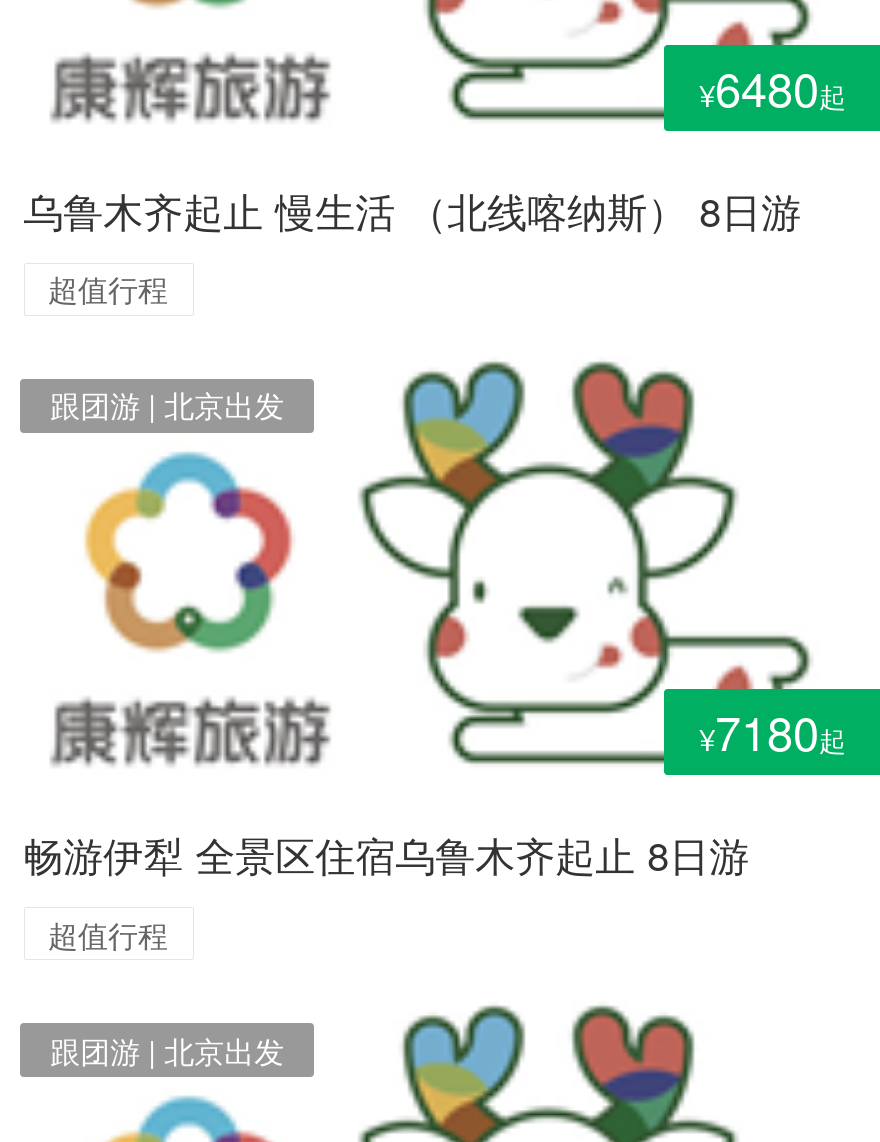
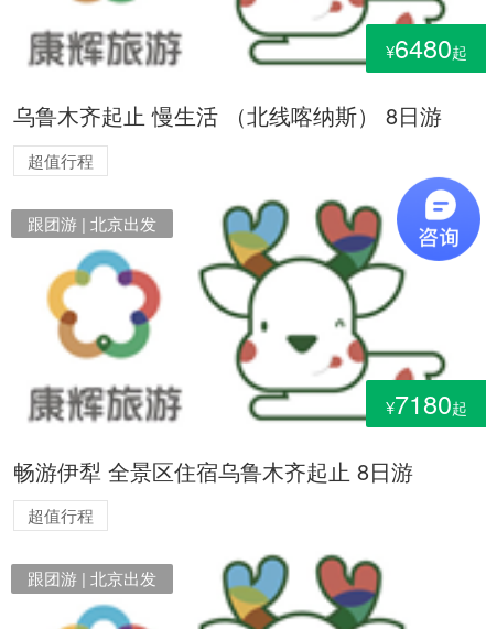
+ [image]
